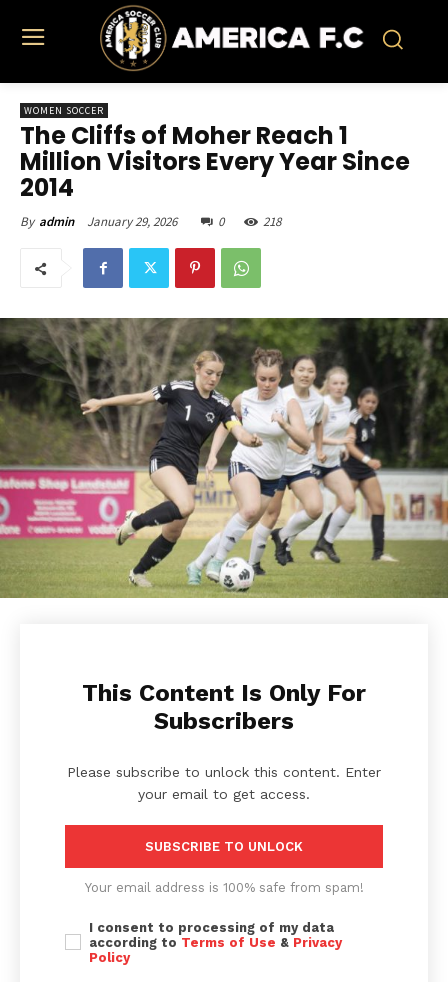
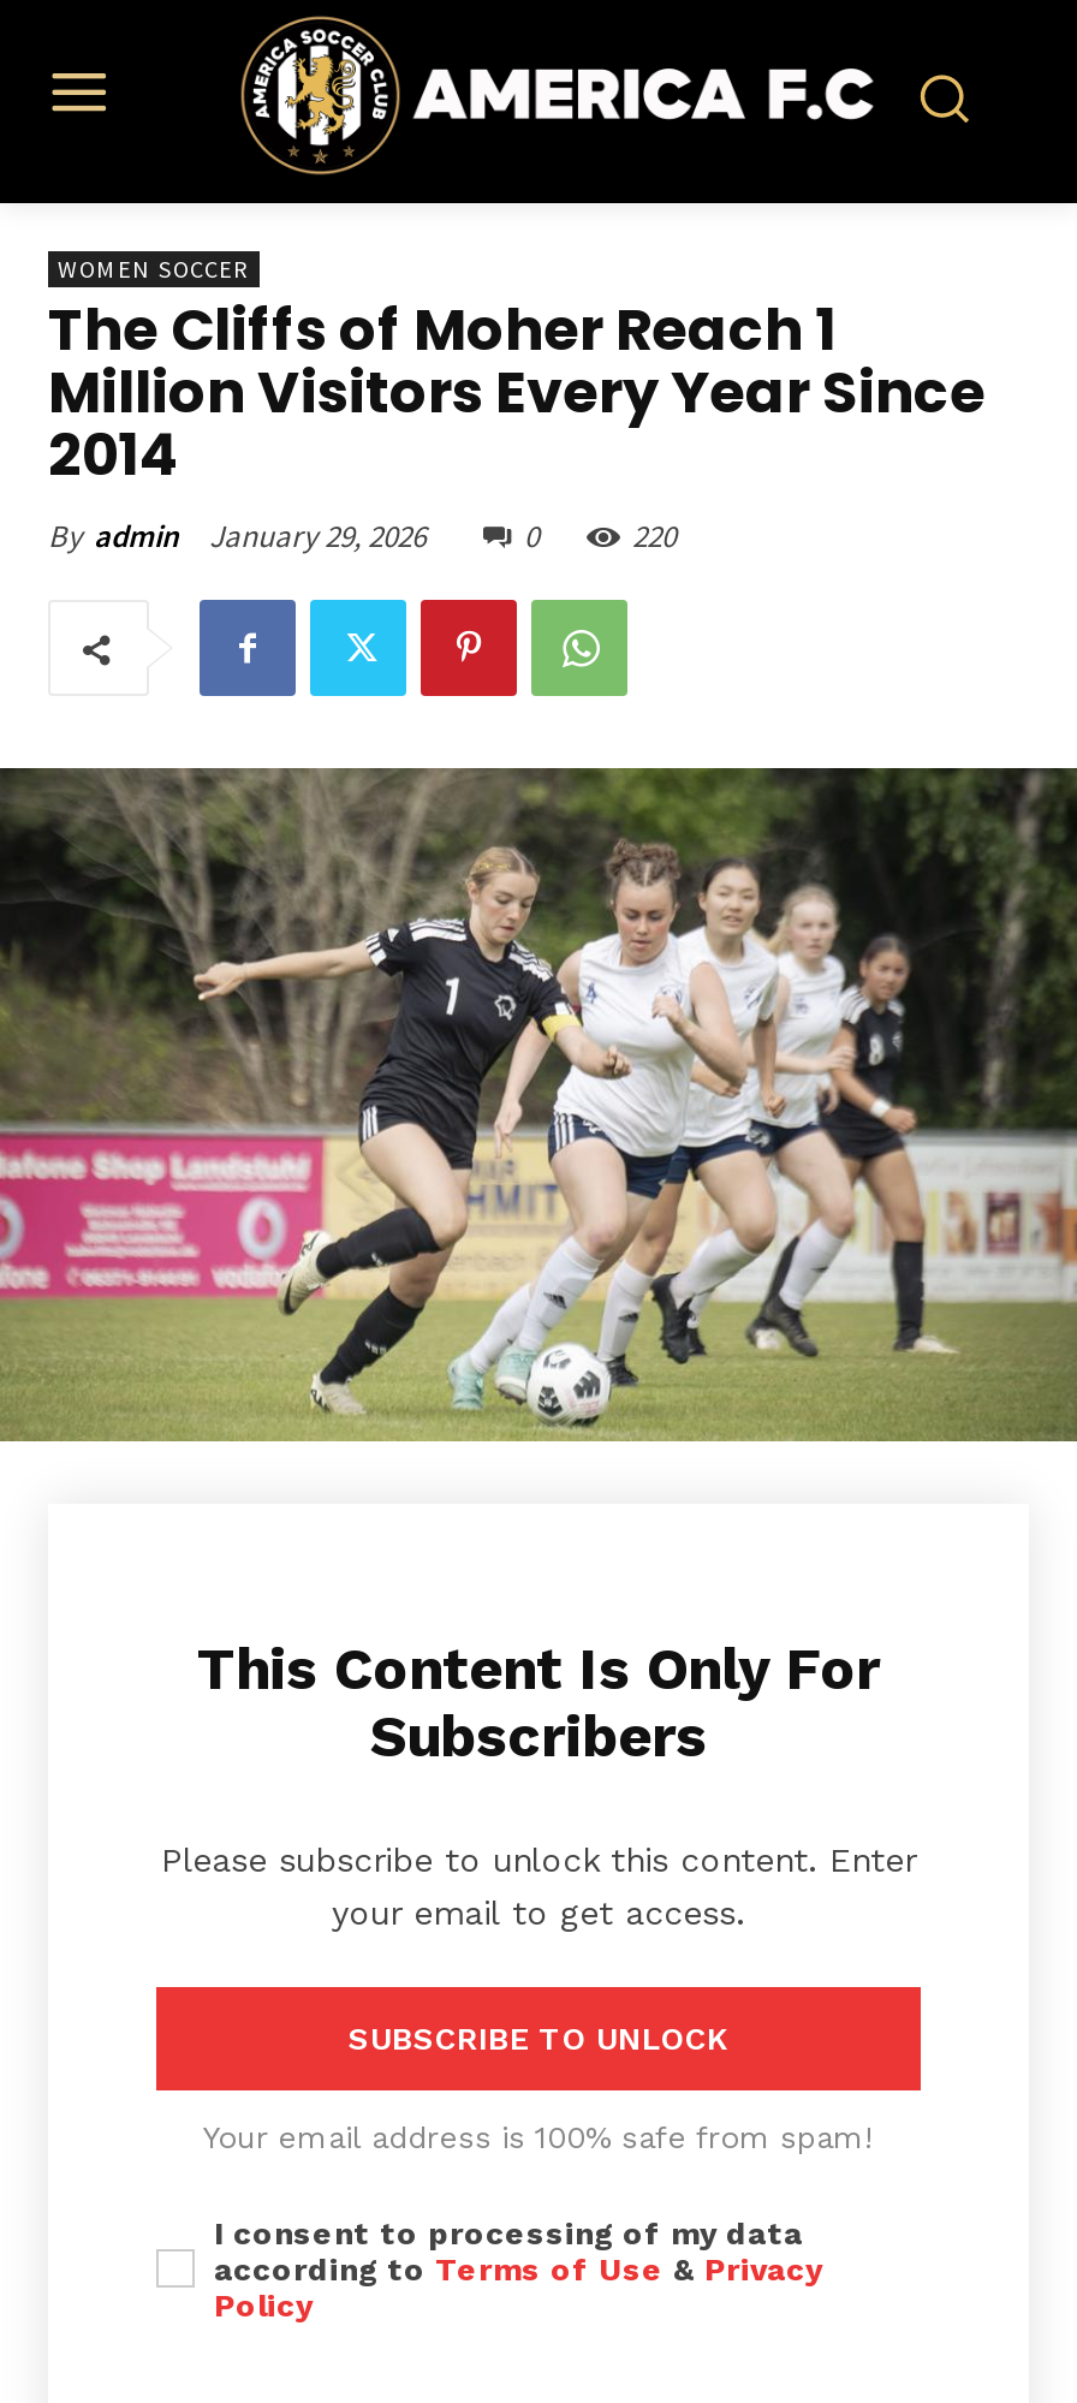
- 218
+ 220
